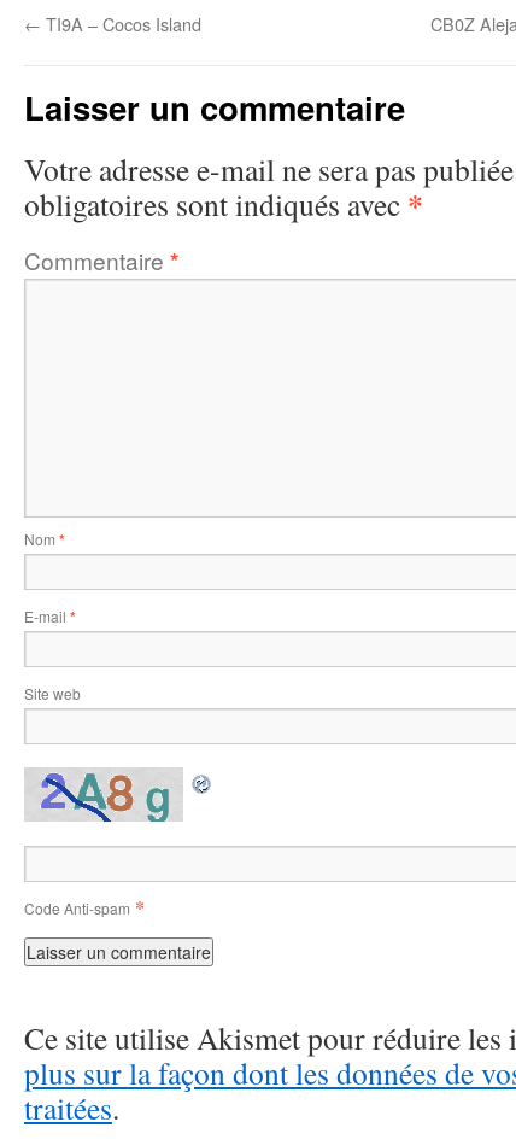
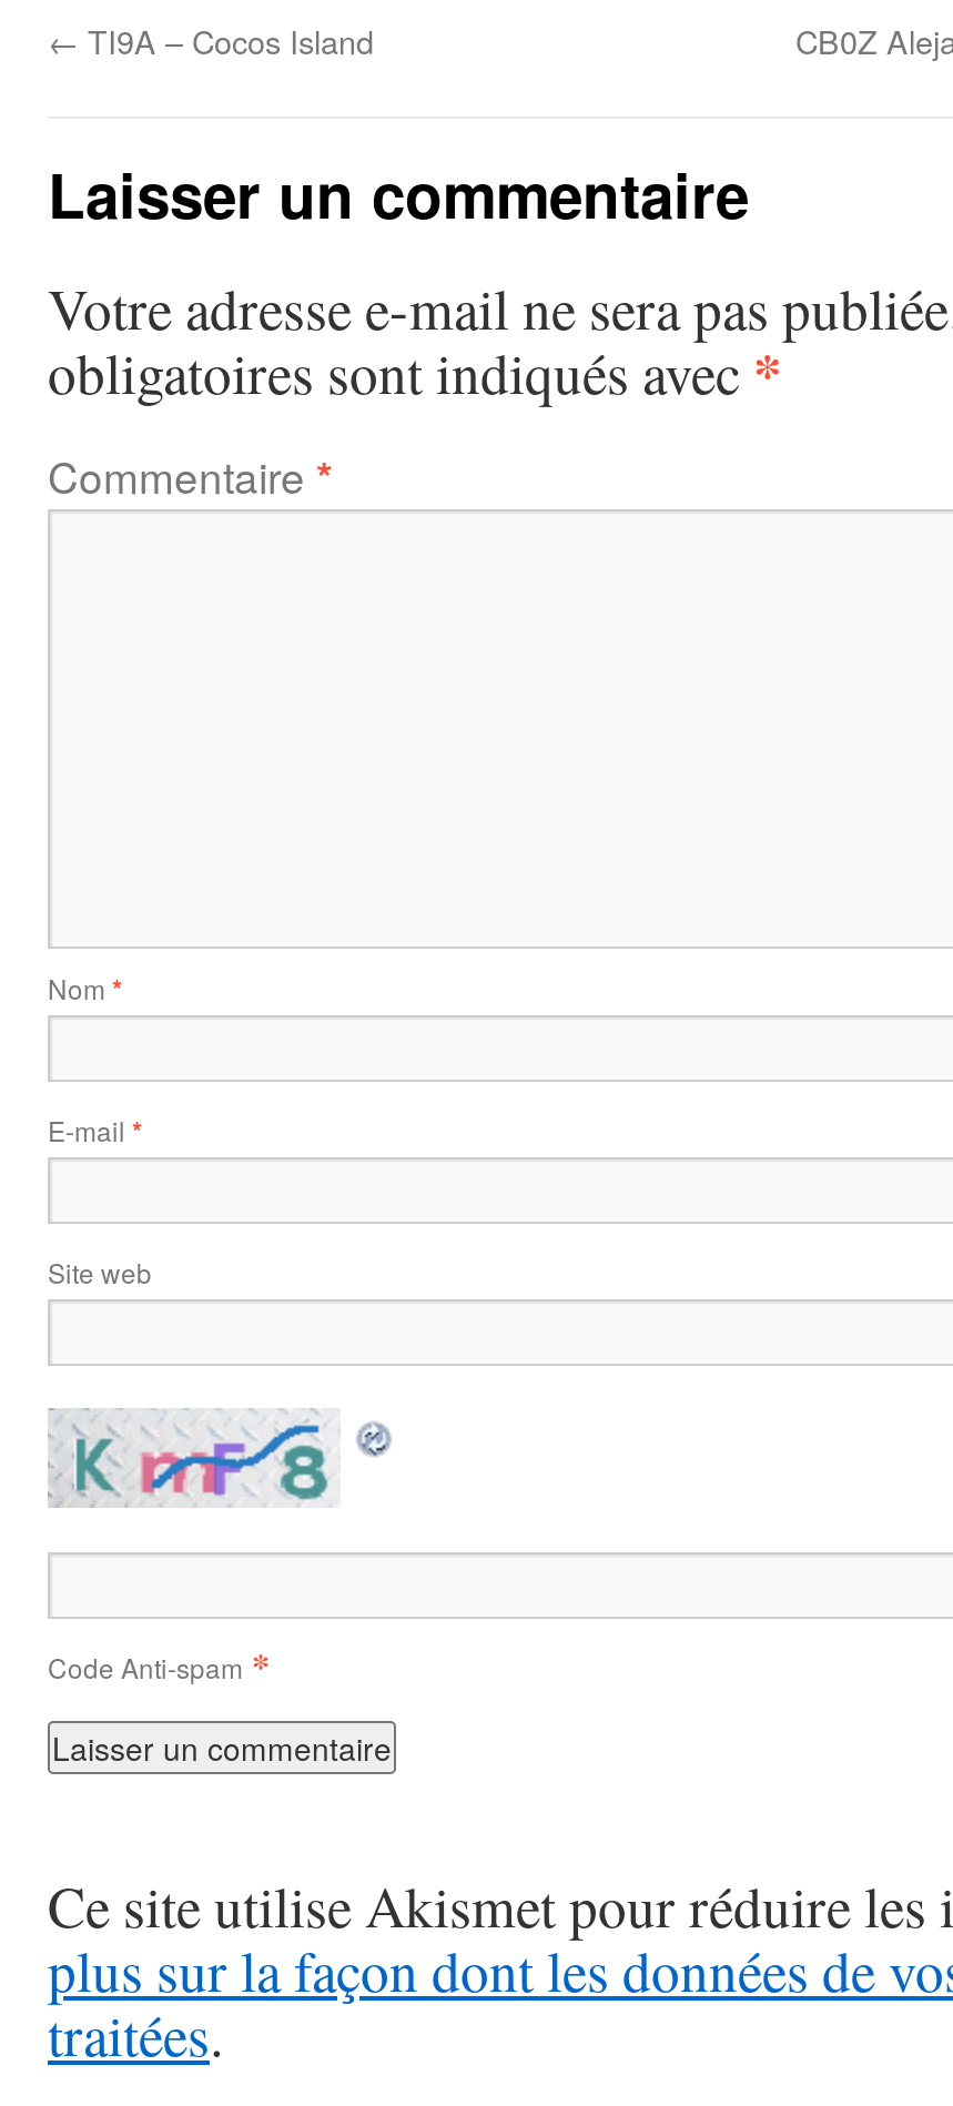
- [image]
+ [image]
